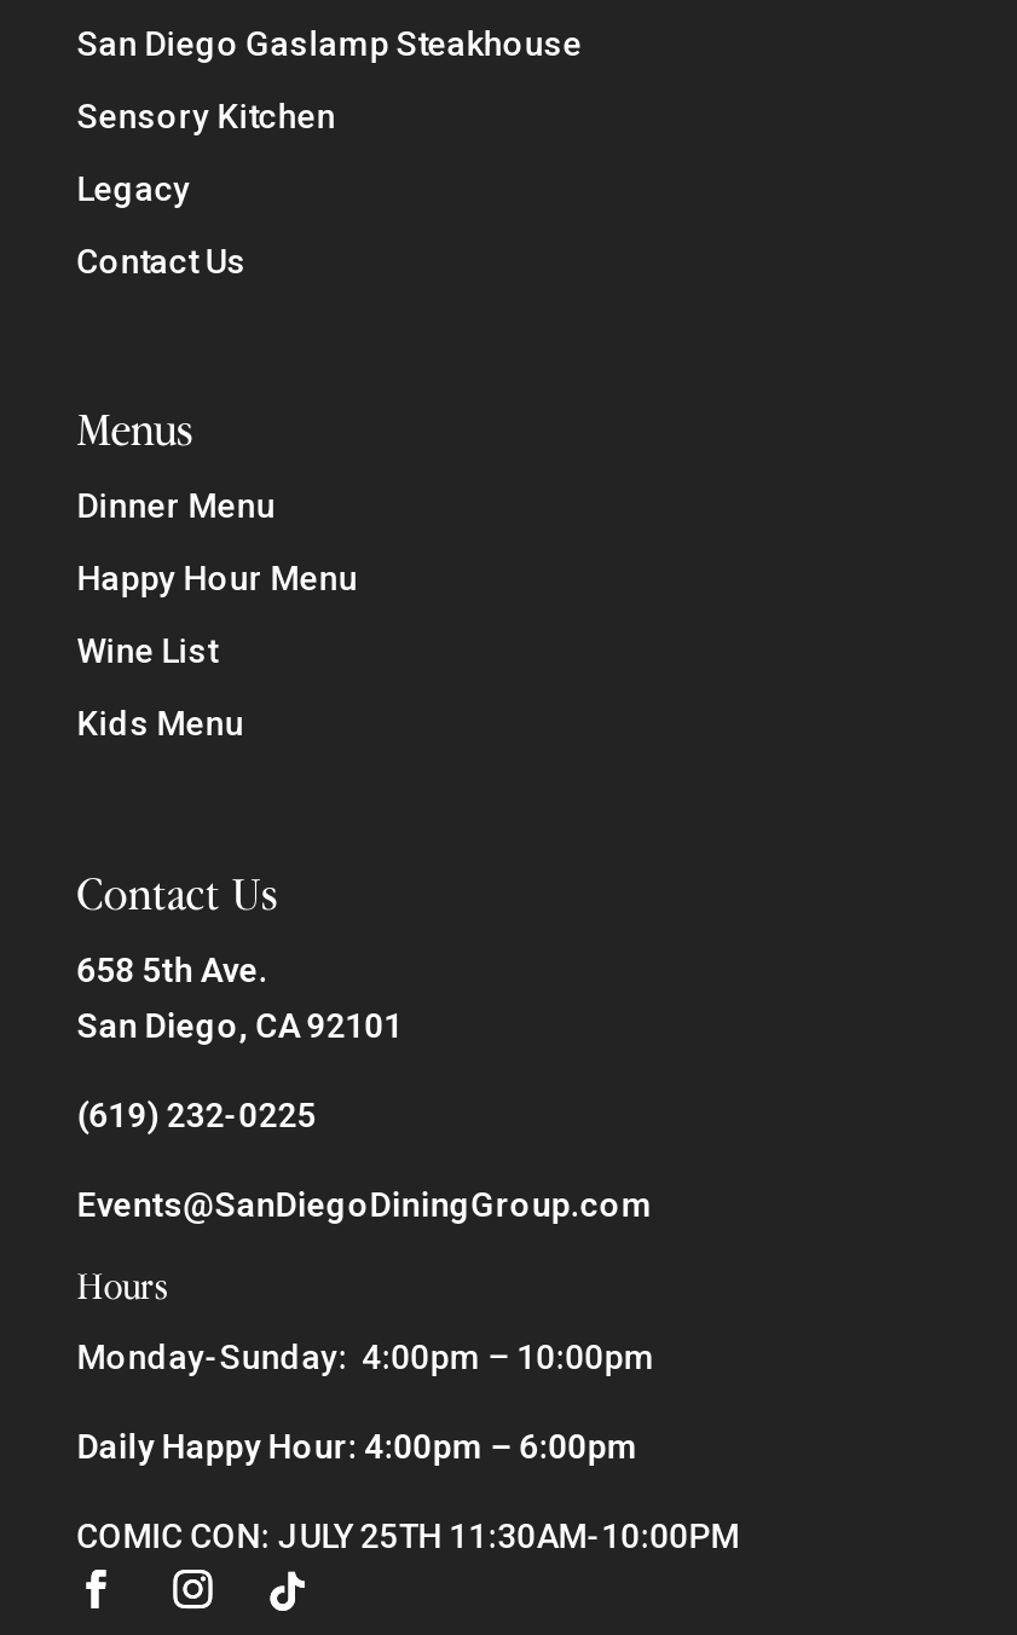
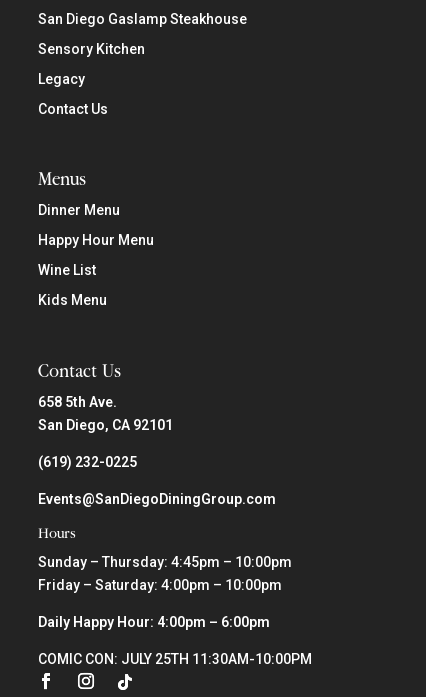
- Monday-Sunday: 4:00pm – 10:00pm
+ Sunday – Thursday: 4:45pm – 10:00pm
+ Friday – Saturday: 4:00pm – 10:00pm
